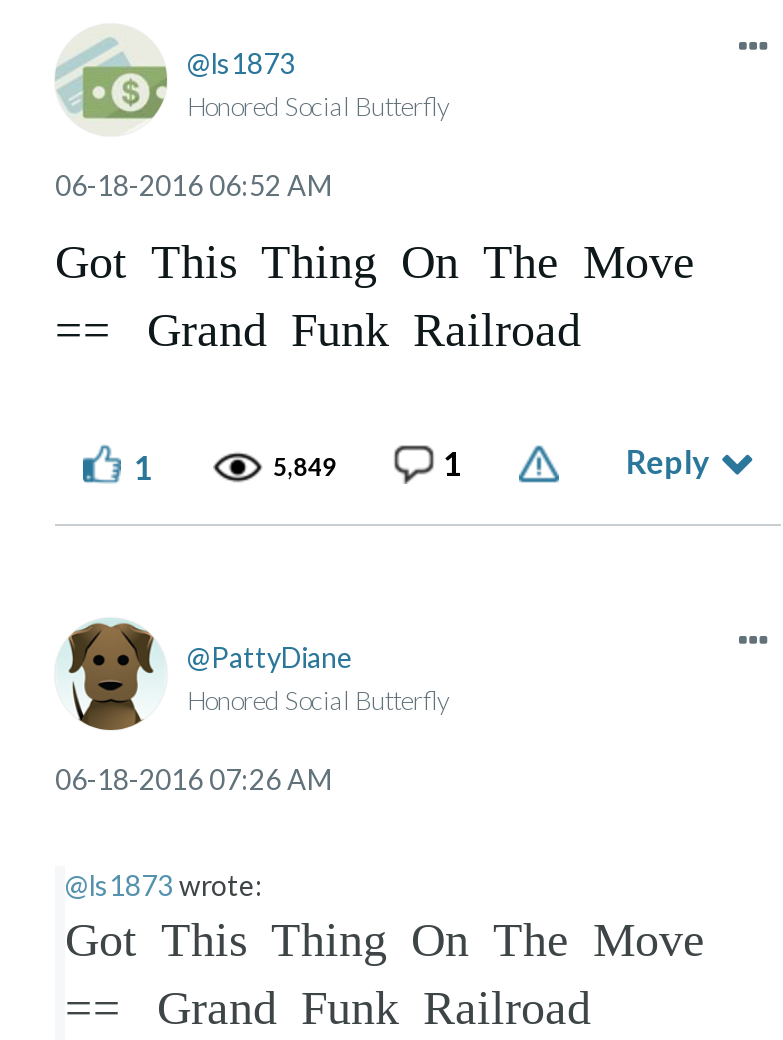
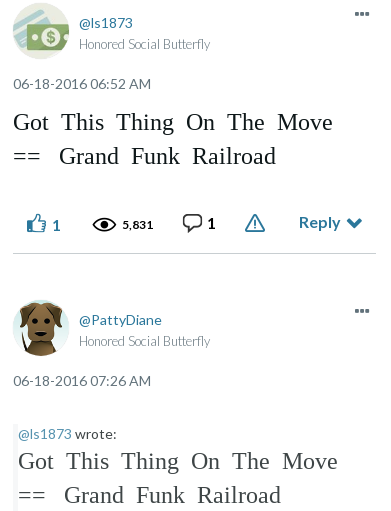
- 5,849
+ 5,831
